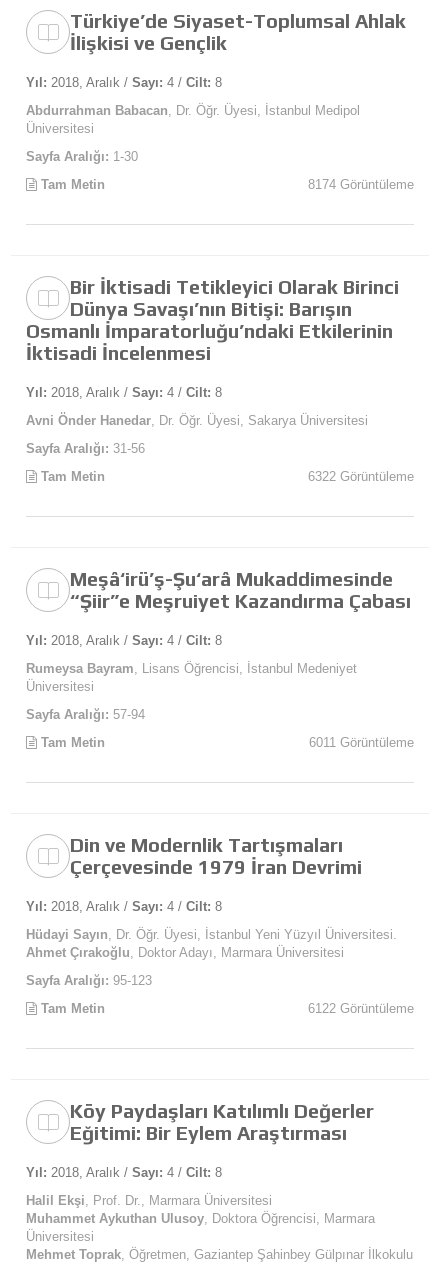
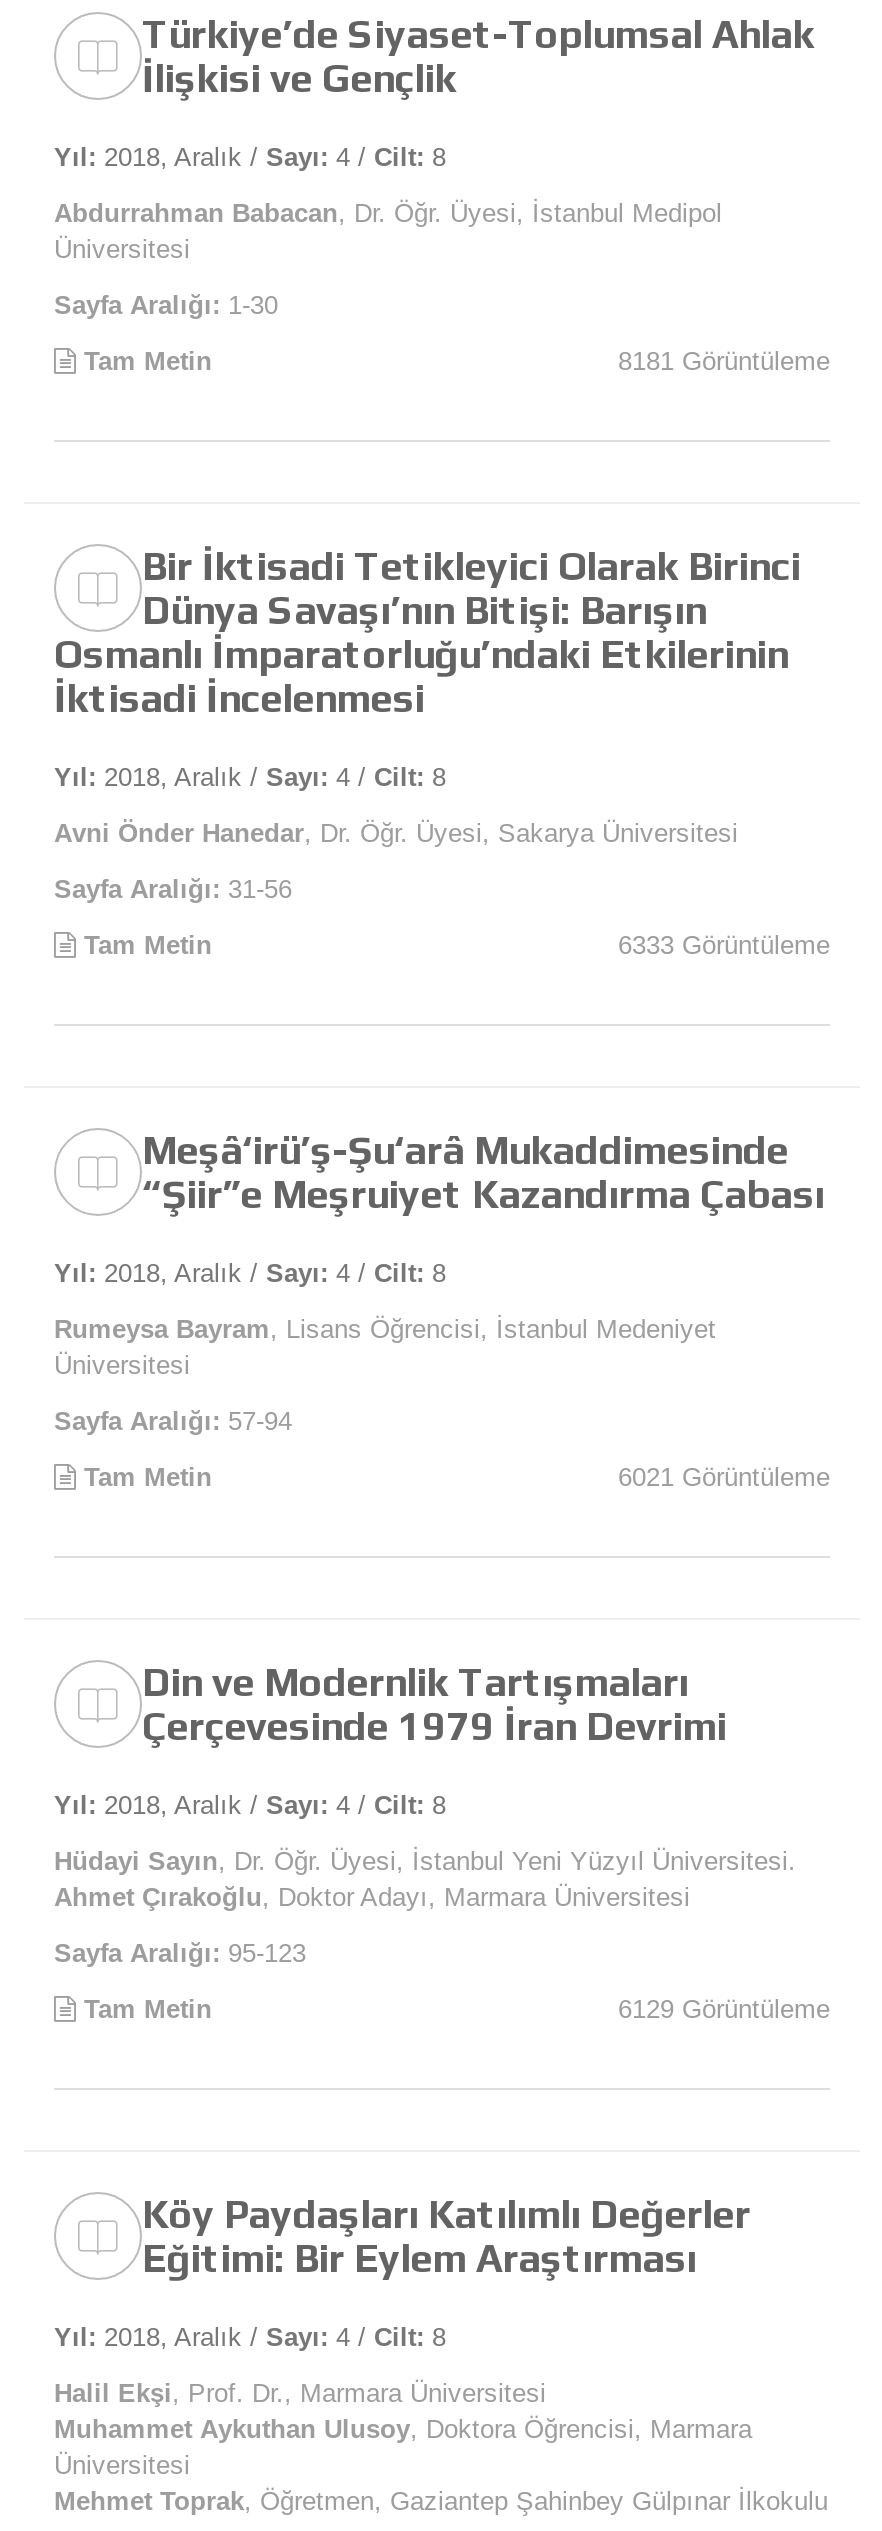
- 8174 Görüntüleme
+ 8181 Görüntüleme

- 6322 Görüntüleme
+ 6333 Görüntüleme

- 6011 Görüntüleme
+ 6021 Görüntüleme

- 6122 Görüntüleme
+ 6129 Görüntüleme
